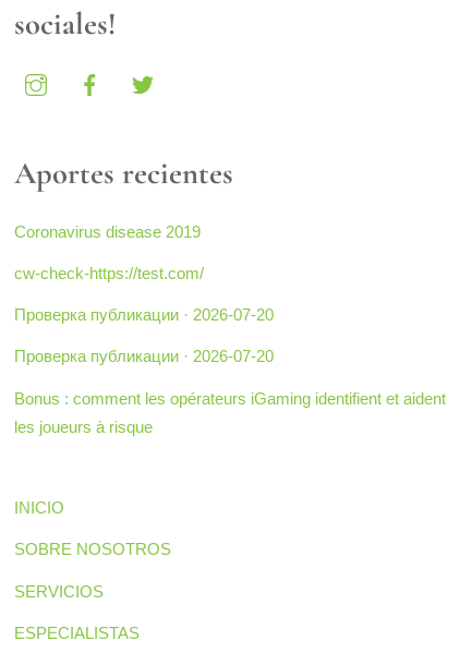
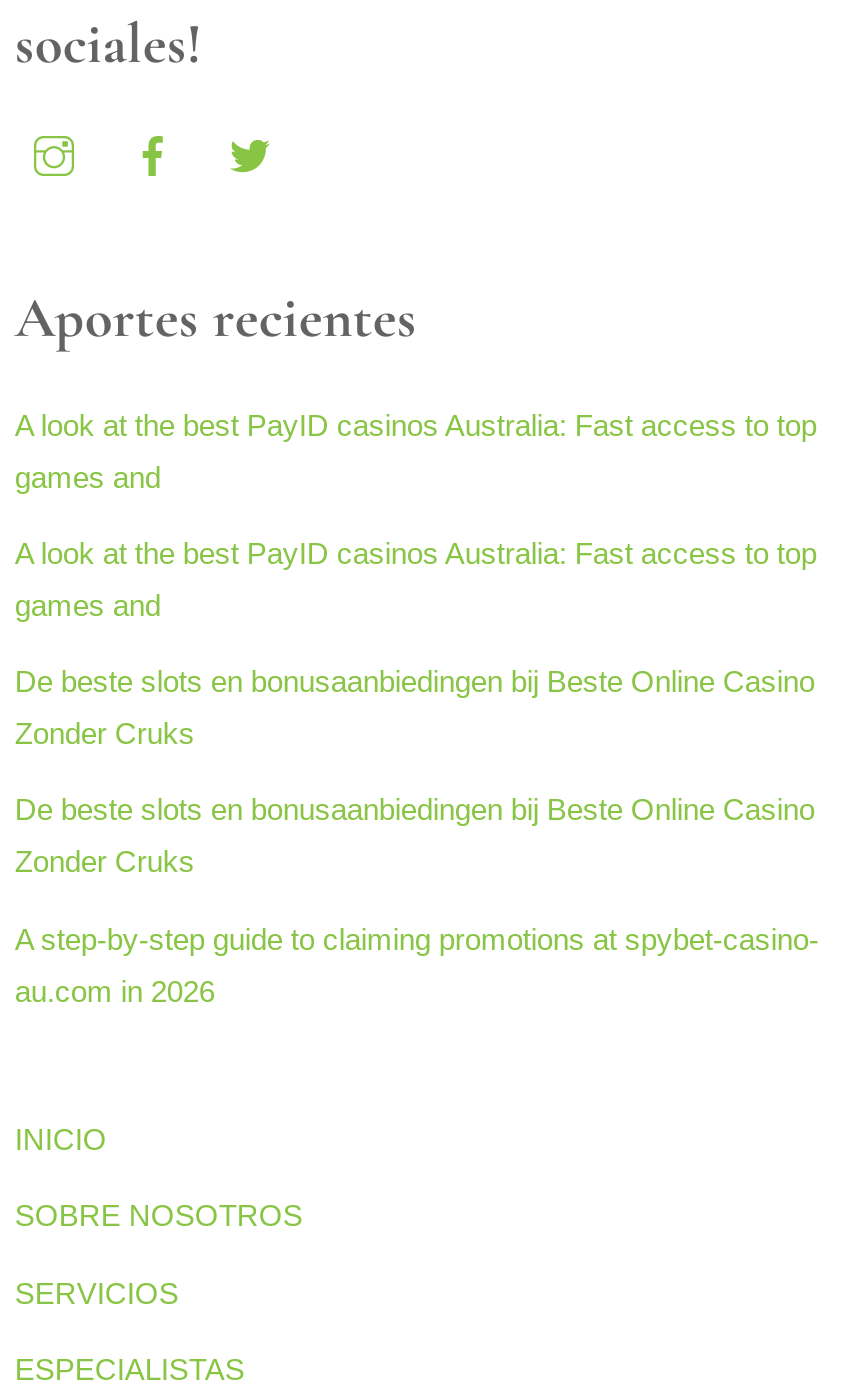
- Coronavirus disease 2019
- cw-check-https://test.com/
- Проверка публикации · 2026-07-20
- Проверка публикации · 2026-07-20
- Bonus : comment les opérateurs iGaming identifient et aident
- les joueurs à risque
+ A look at the best PayID casinos Australia: Fast access to top
+ games and
+ A look at the best PayID casinos Australia: Fast access to top
+ games and
+ De beste slots en bonusaanbiedingen bij Beste Online Casino
+ Zonder Cruks
+ De beste slots en bonusaanbiedingen bij Beste Online Casino
+ Zonder Cruks
+ A step-by-step guide to claiming promotions at spybet-casino-
+ au.com in 2026
